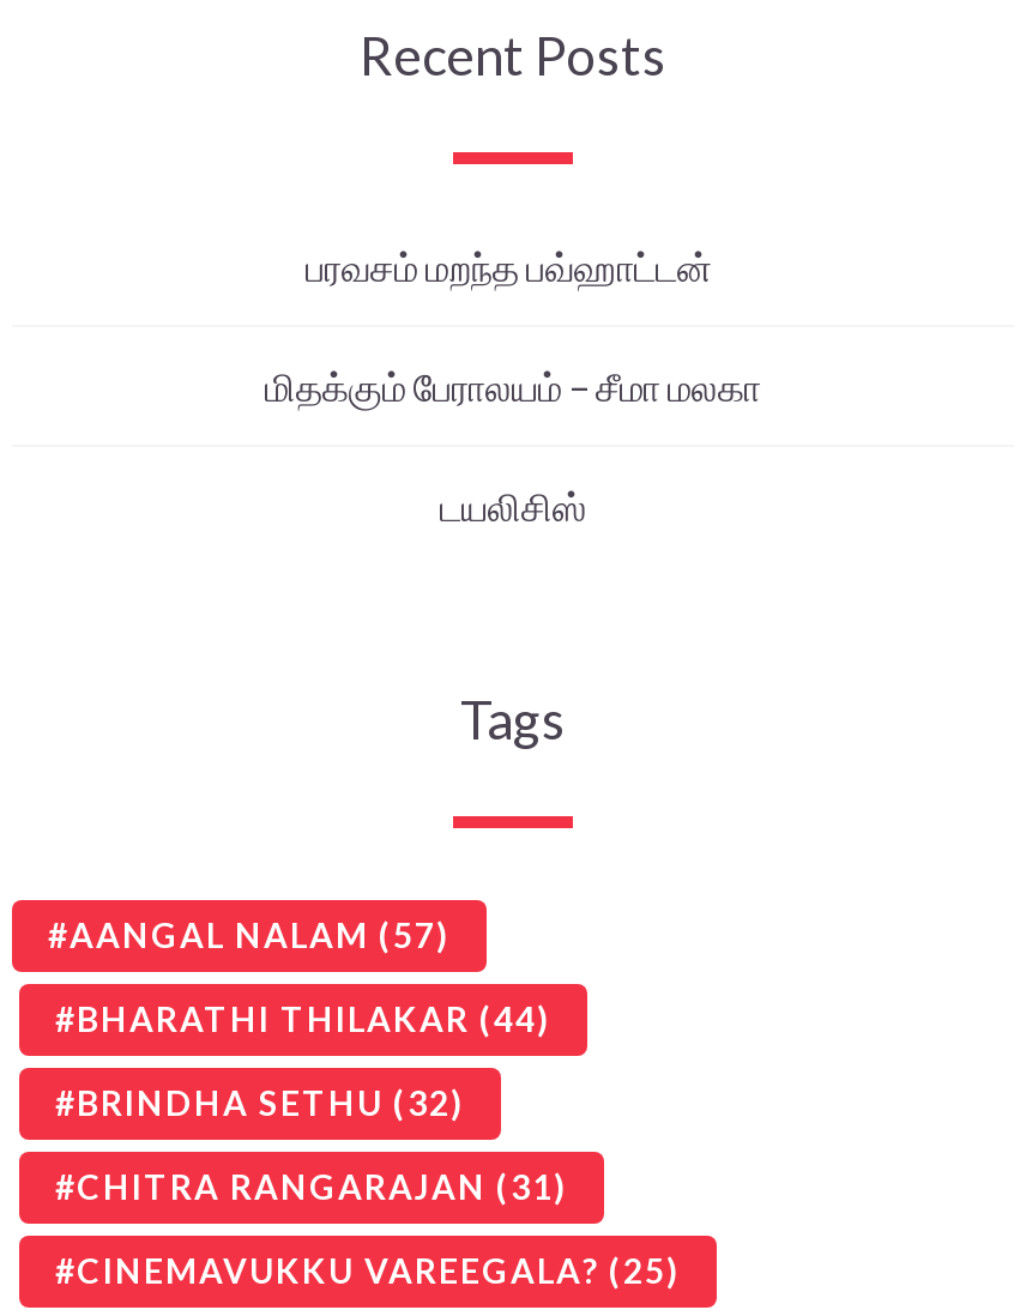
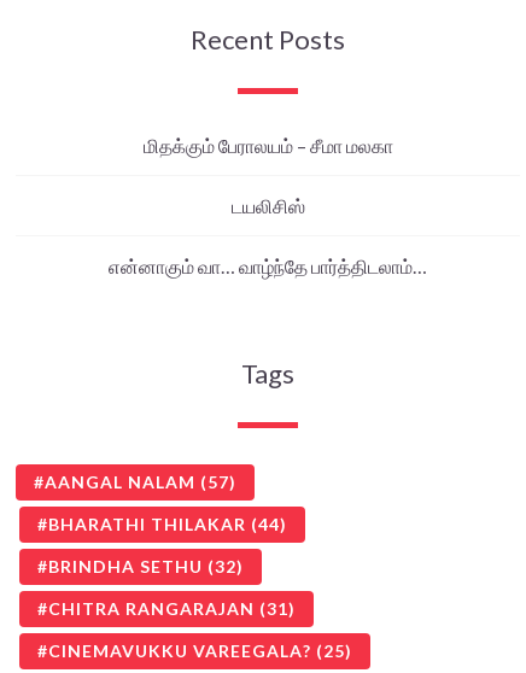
- பரவசம் மறந்த பவ்ஹாட்டன்

moved up: மிதக்கும் பேராலயம் – சீமா மலகா | டயலிசிஸ்

+ என்னாகும் வா… வாழ்ந்தே பார்த்திடலாம்…
